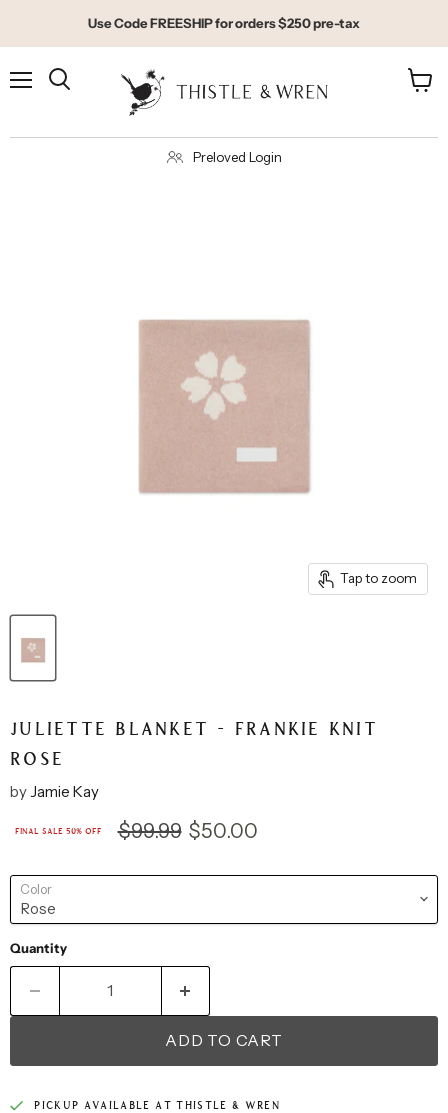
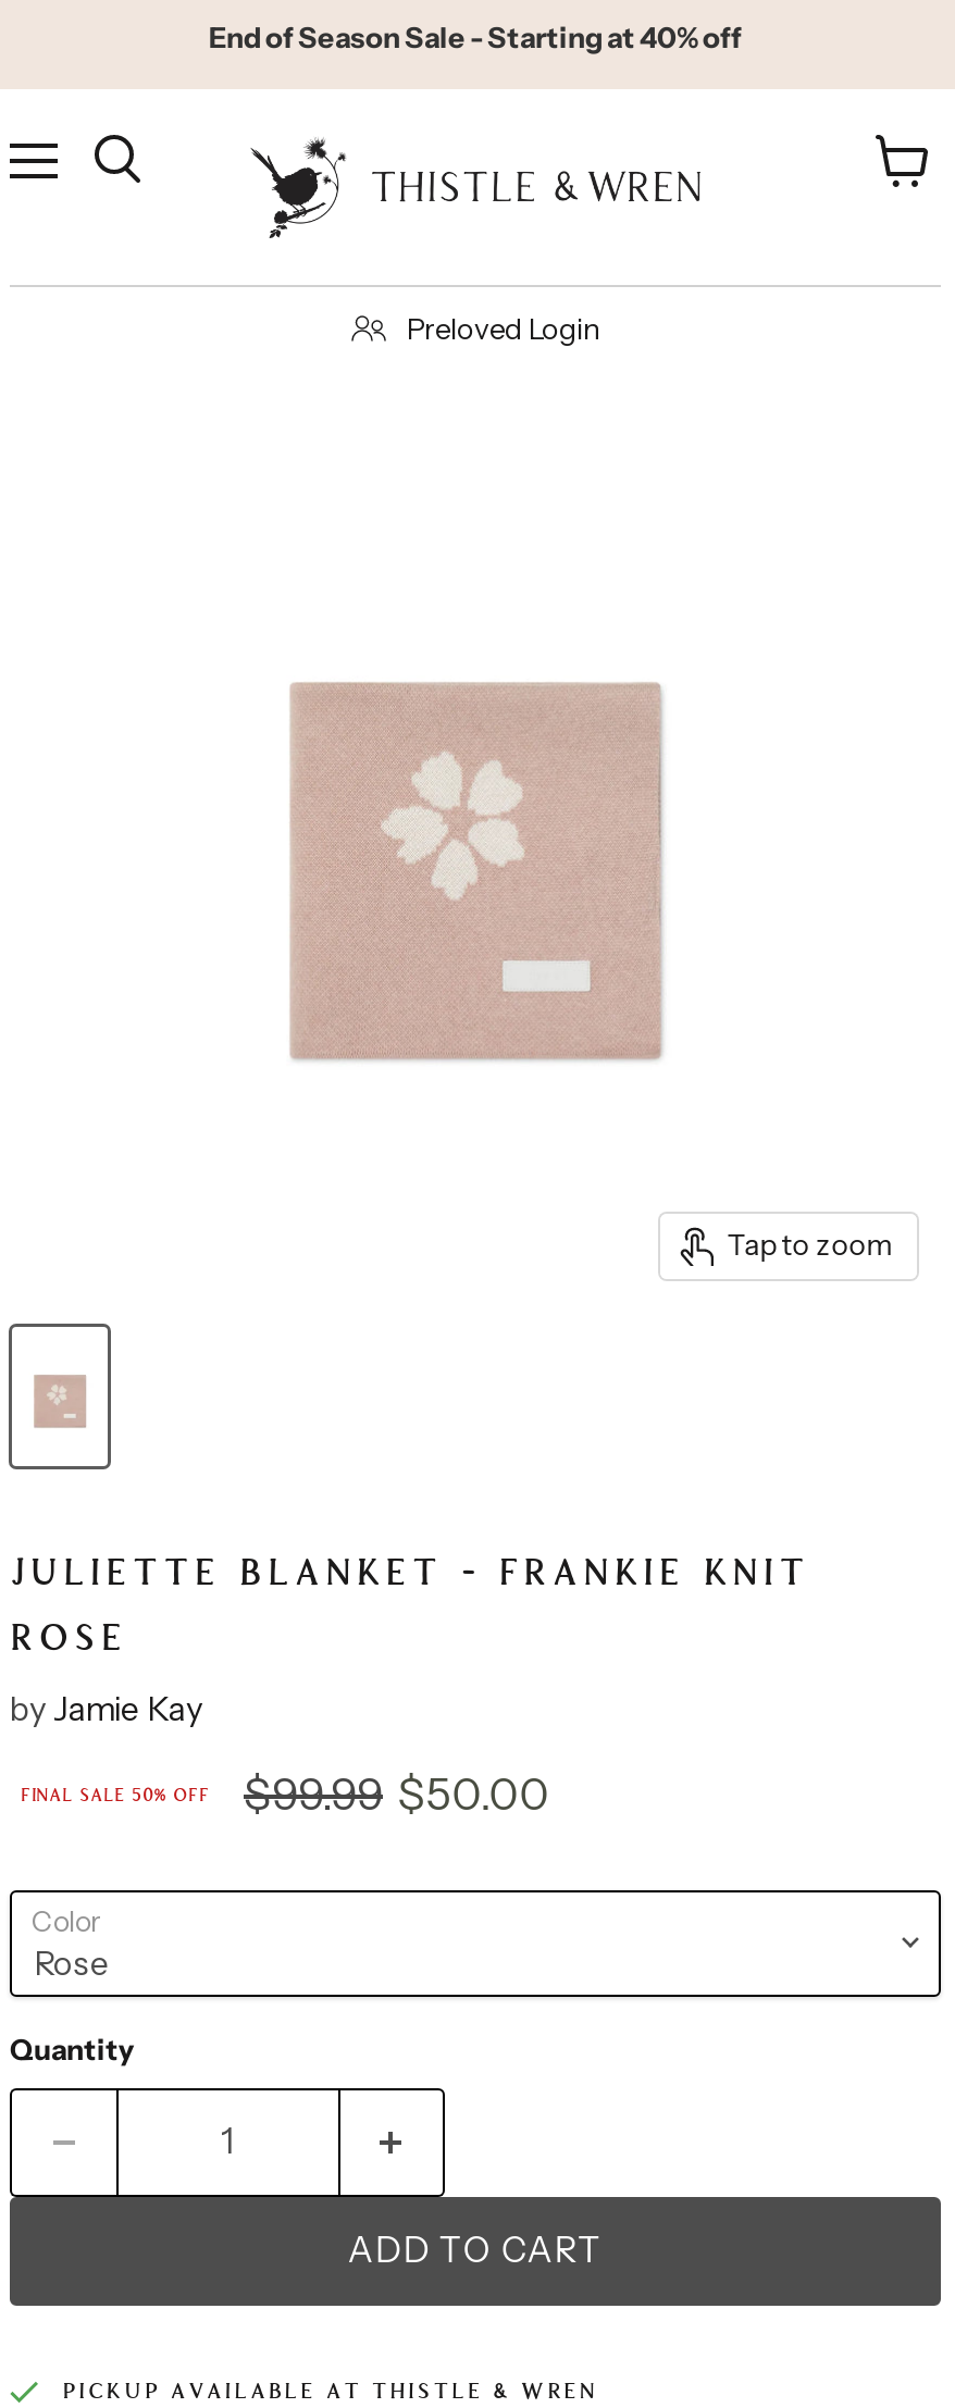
- Use Code FREESHIP for orders $250 pre-tax
+ End of Season Sale - Starting at 40% off
